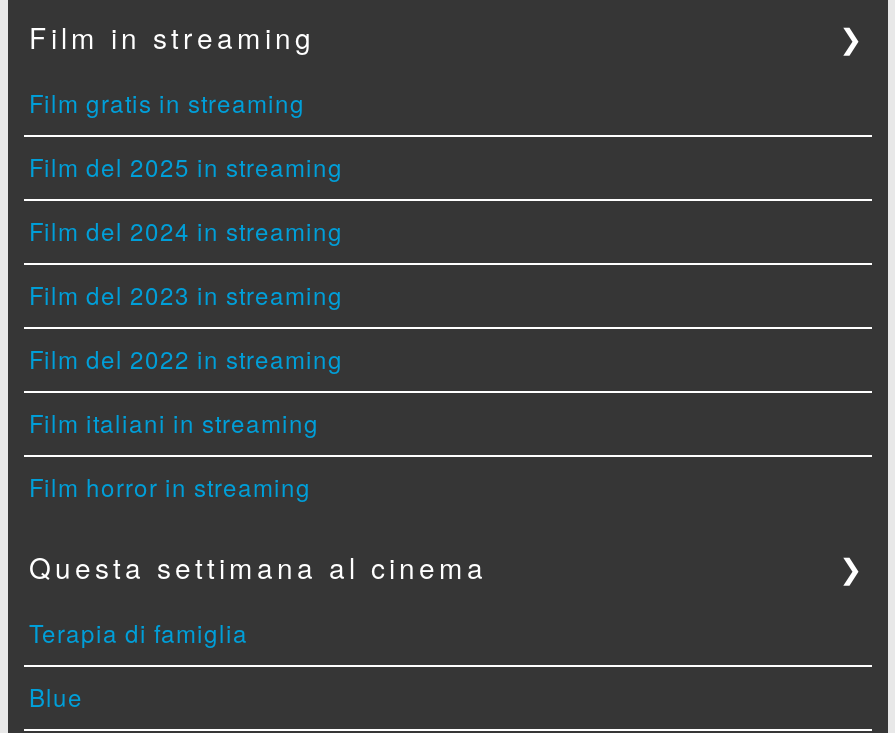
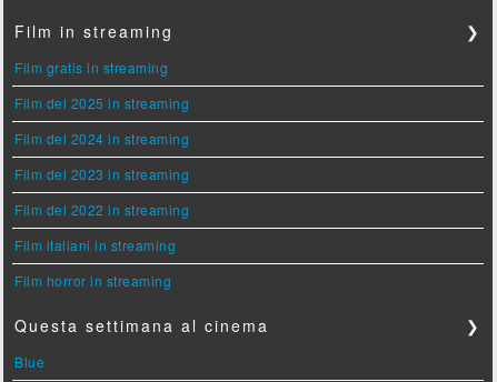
- Terapia di famiglia
